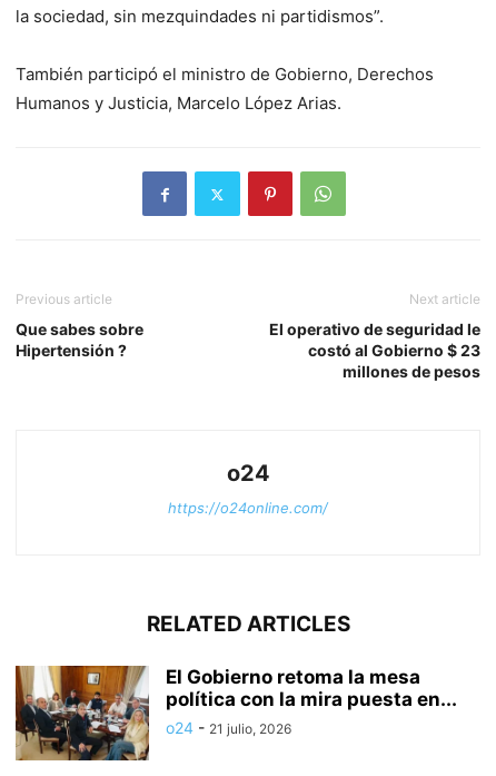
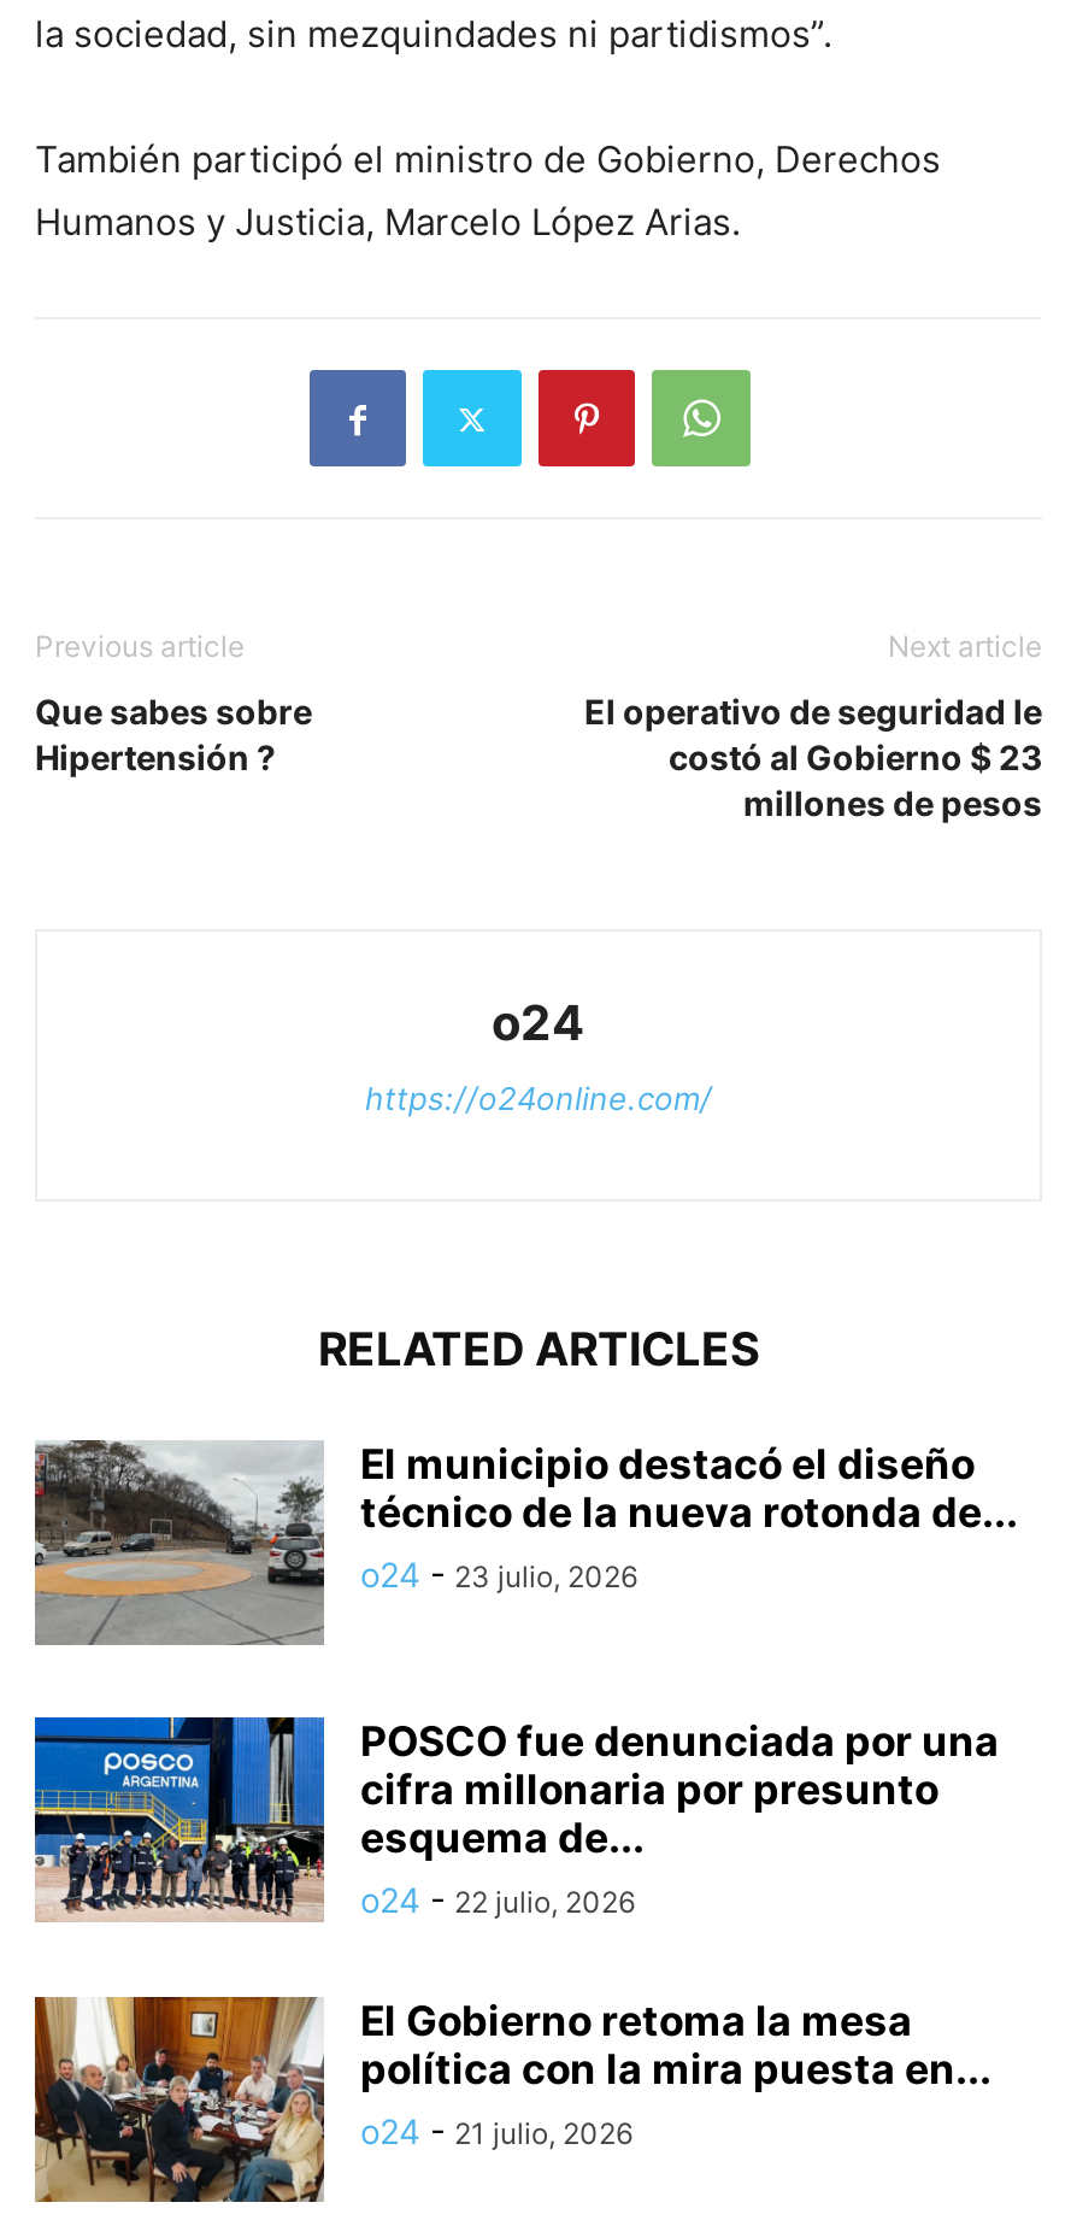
+ [image]
+ El municipio destacó el diseño
+ técnico de la nueva rotonda de...
+ o24 - 23 julio, 2026

+ [image]
+ POSCO fue denunciada por una
+ cifra millonaria por presunto
+ esquema de...
+ o24 - 22 julio, 2026
